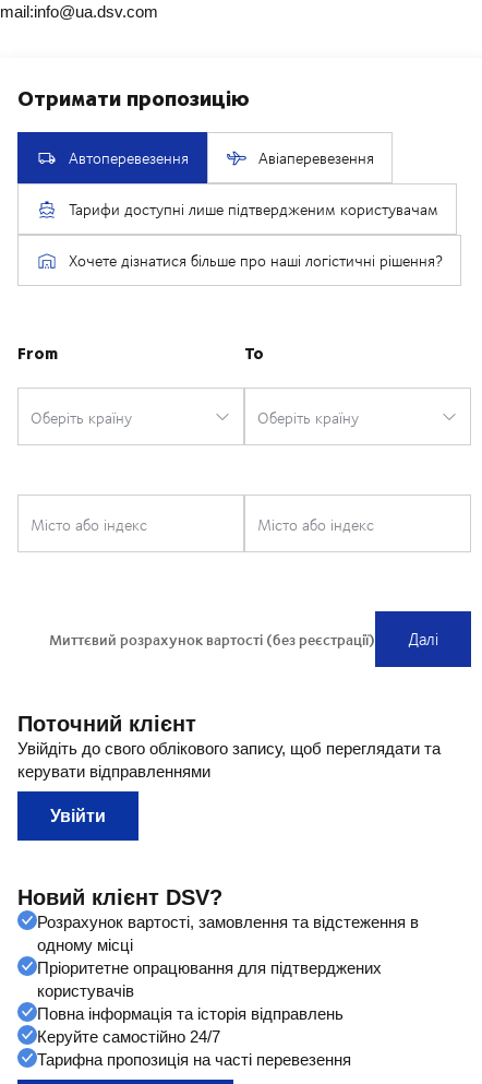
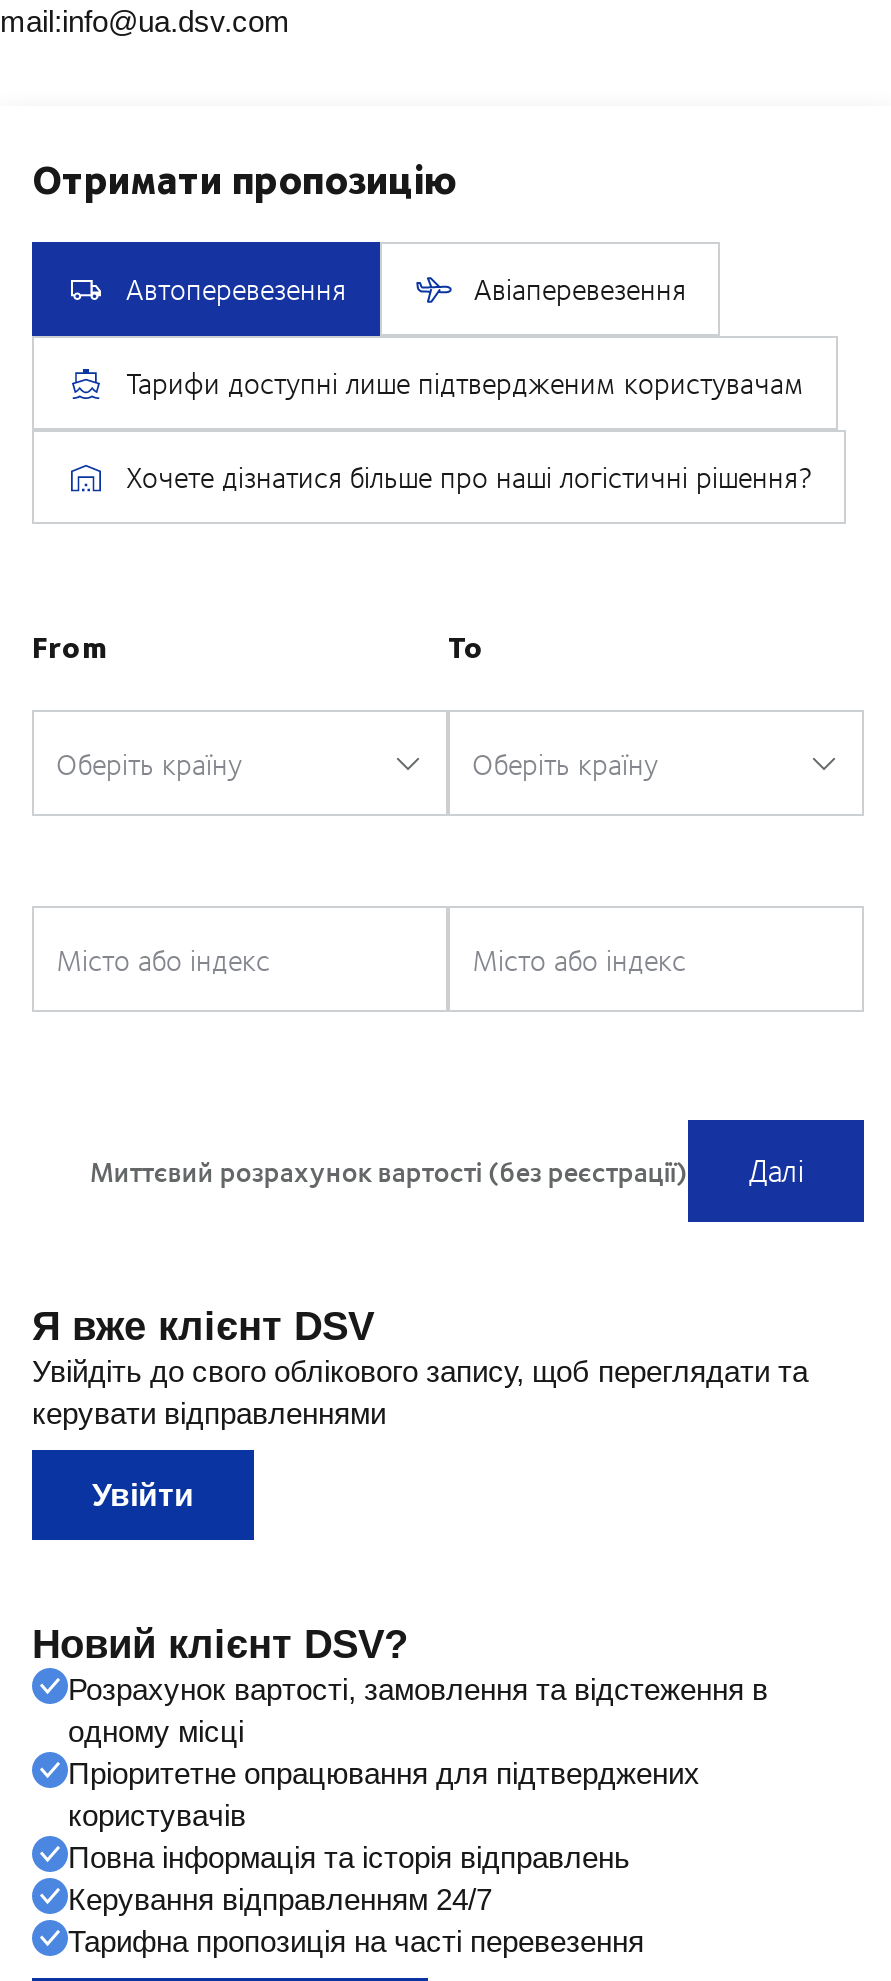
- Поточний клієнт
+ Я вже клієнт DSV

- Керуйте самостійно 24/7
+ Керування відправленням 24/7
